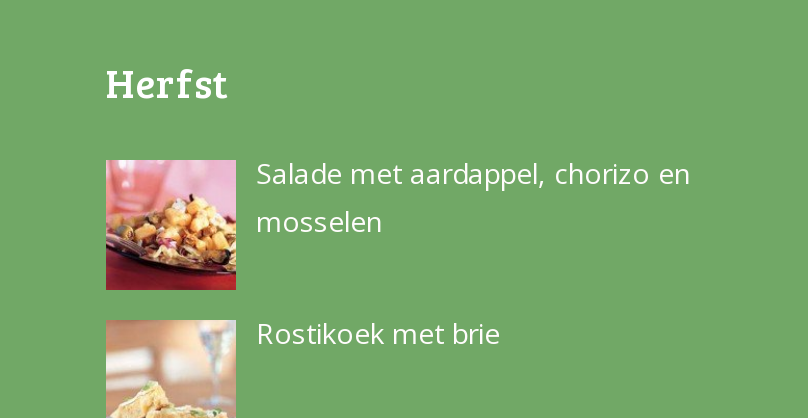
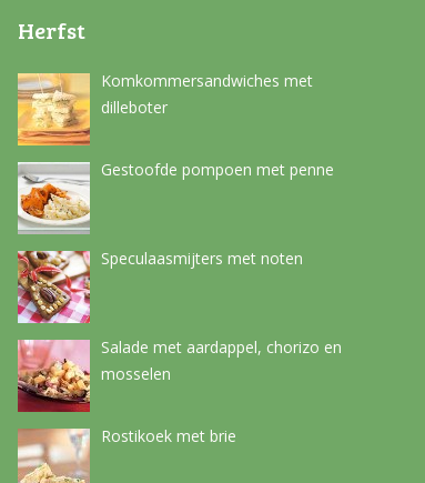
+ [image]
+ Komkommersandwiches met
+ dilleboter
+ Gestoofde pompoen met penne

+ [image]
+ Speculaasmijters met noten

+ [image]
